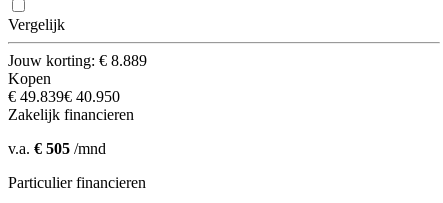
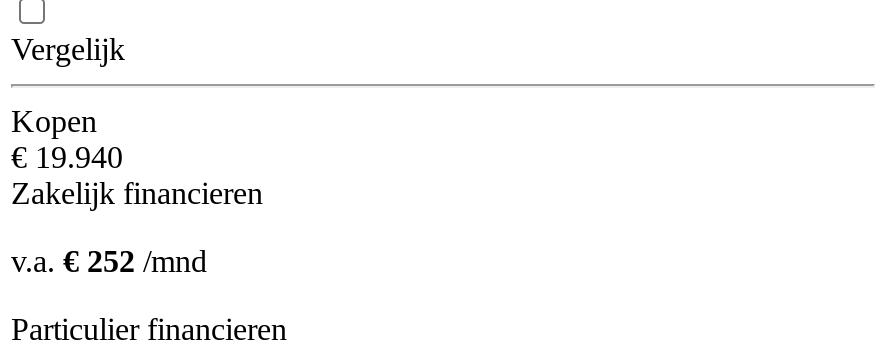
- Jouw korting: € 8.889

- € 49.839€ 40.950
+ € 19.940

- v.a. € 505 /mnd
+ v.a. € 252 /mnd
